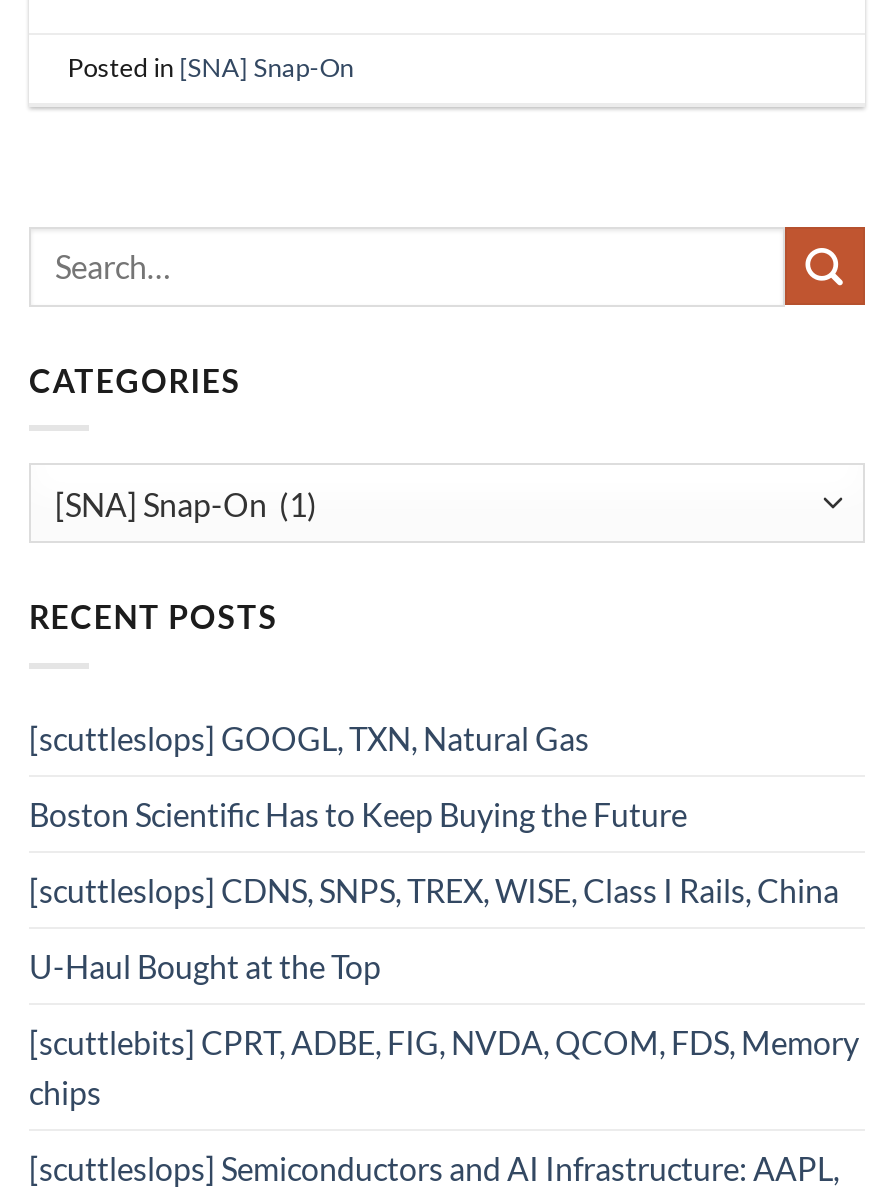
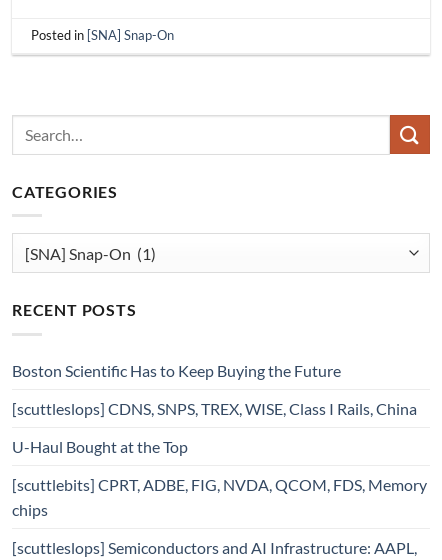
- [scuttleslops] GOOGL, TXN, Natural Gas
